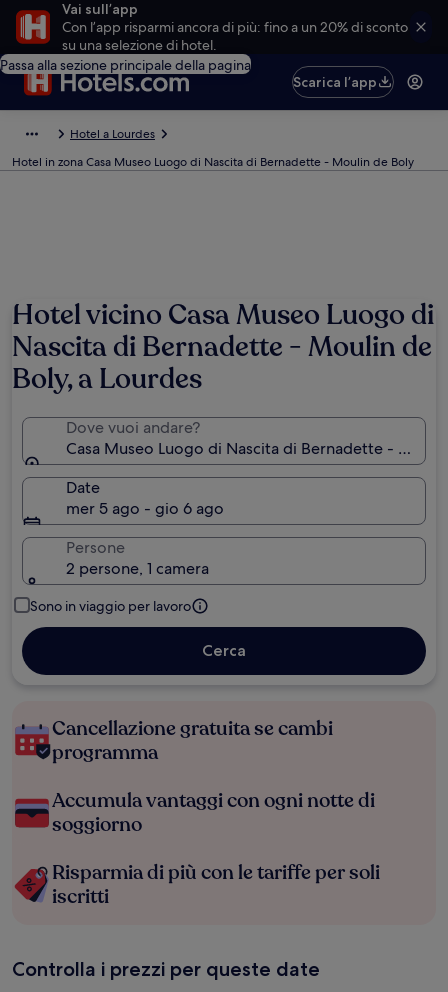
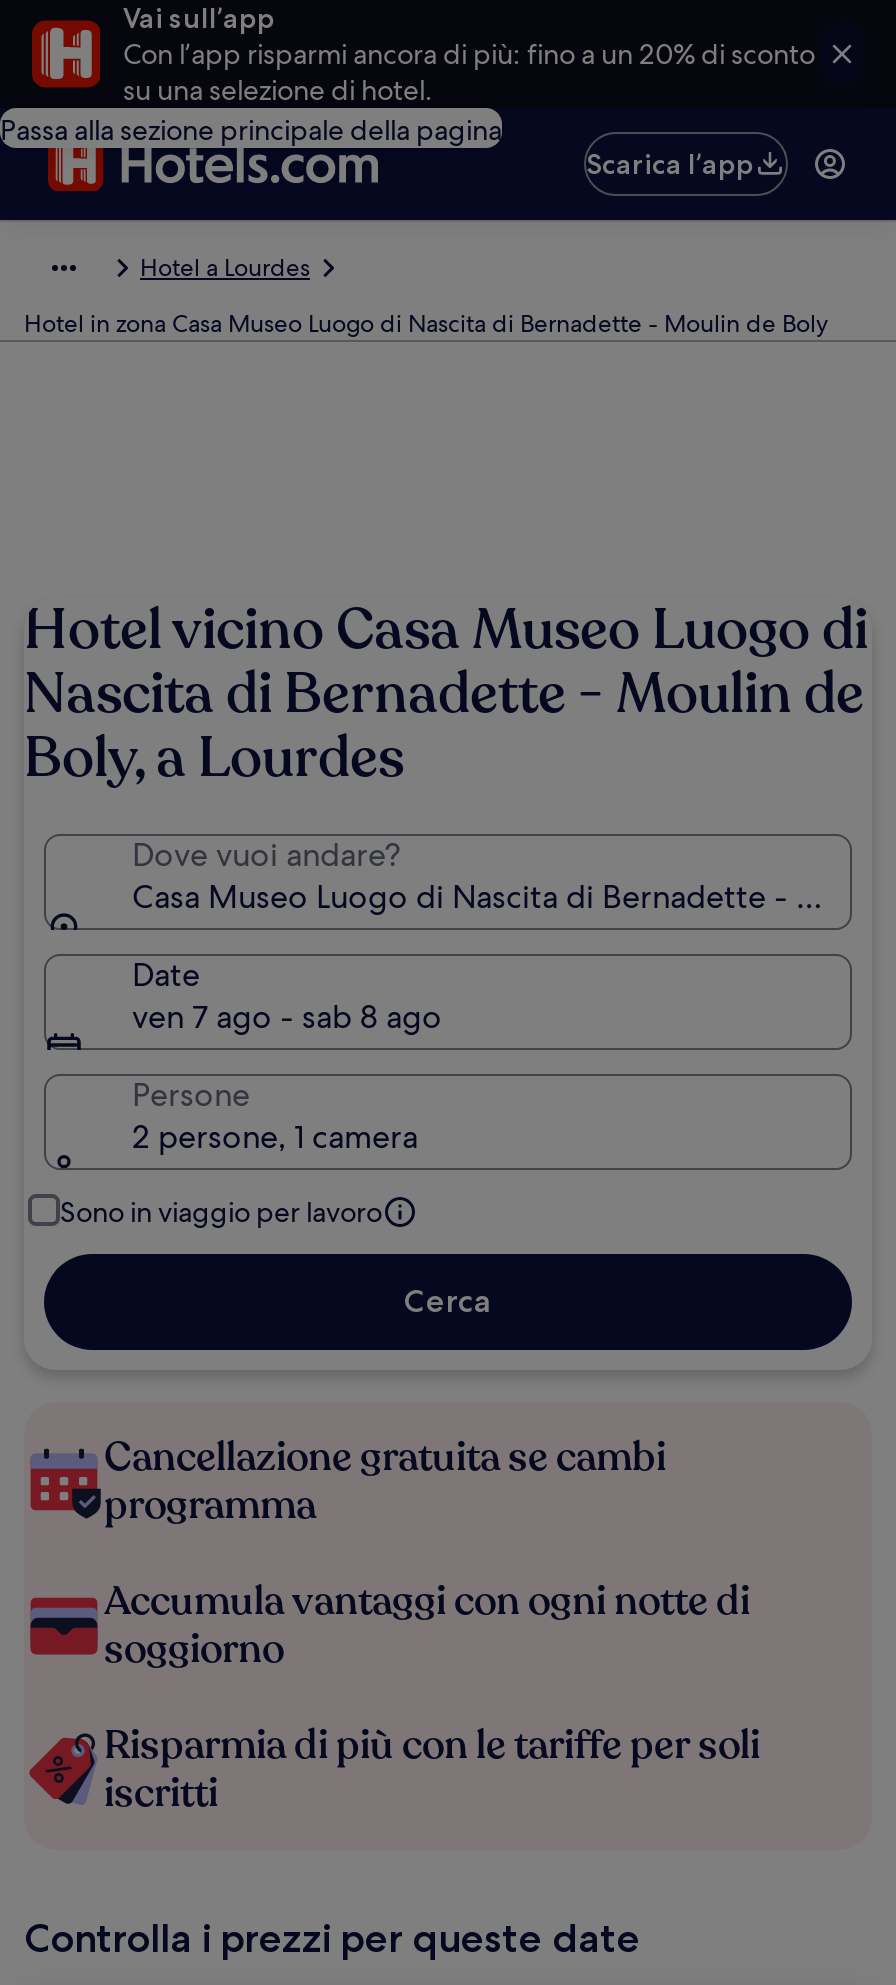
- mer 5 ago - gio 6 ago
+ ven 7 ago - sab 8 ago
